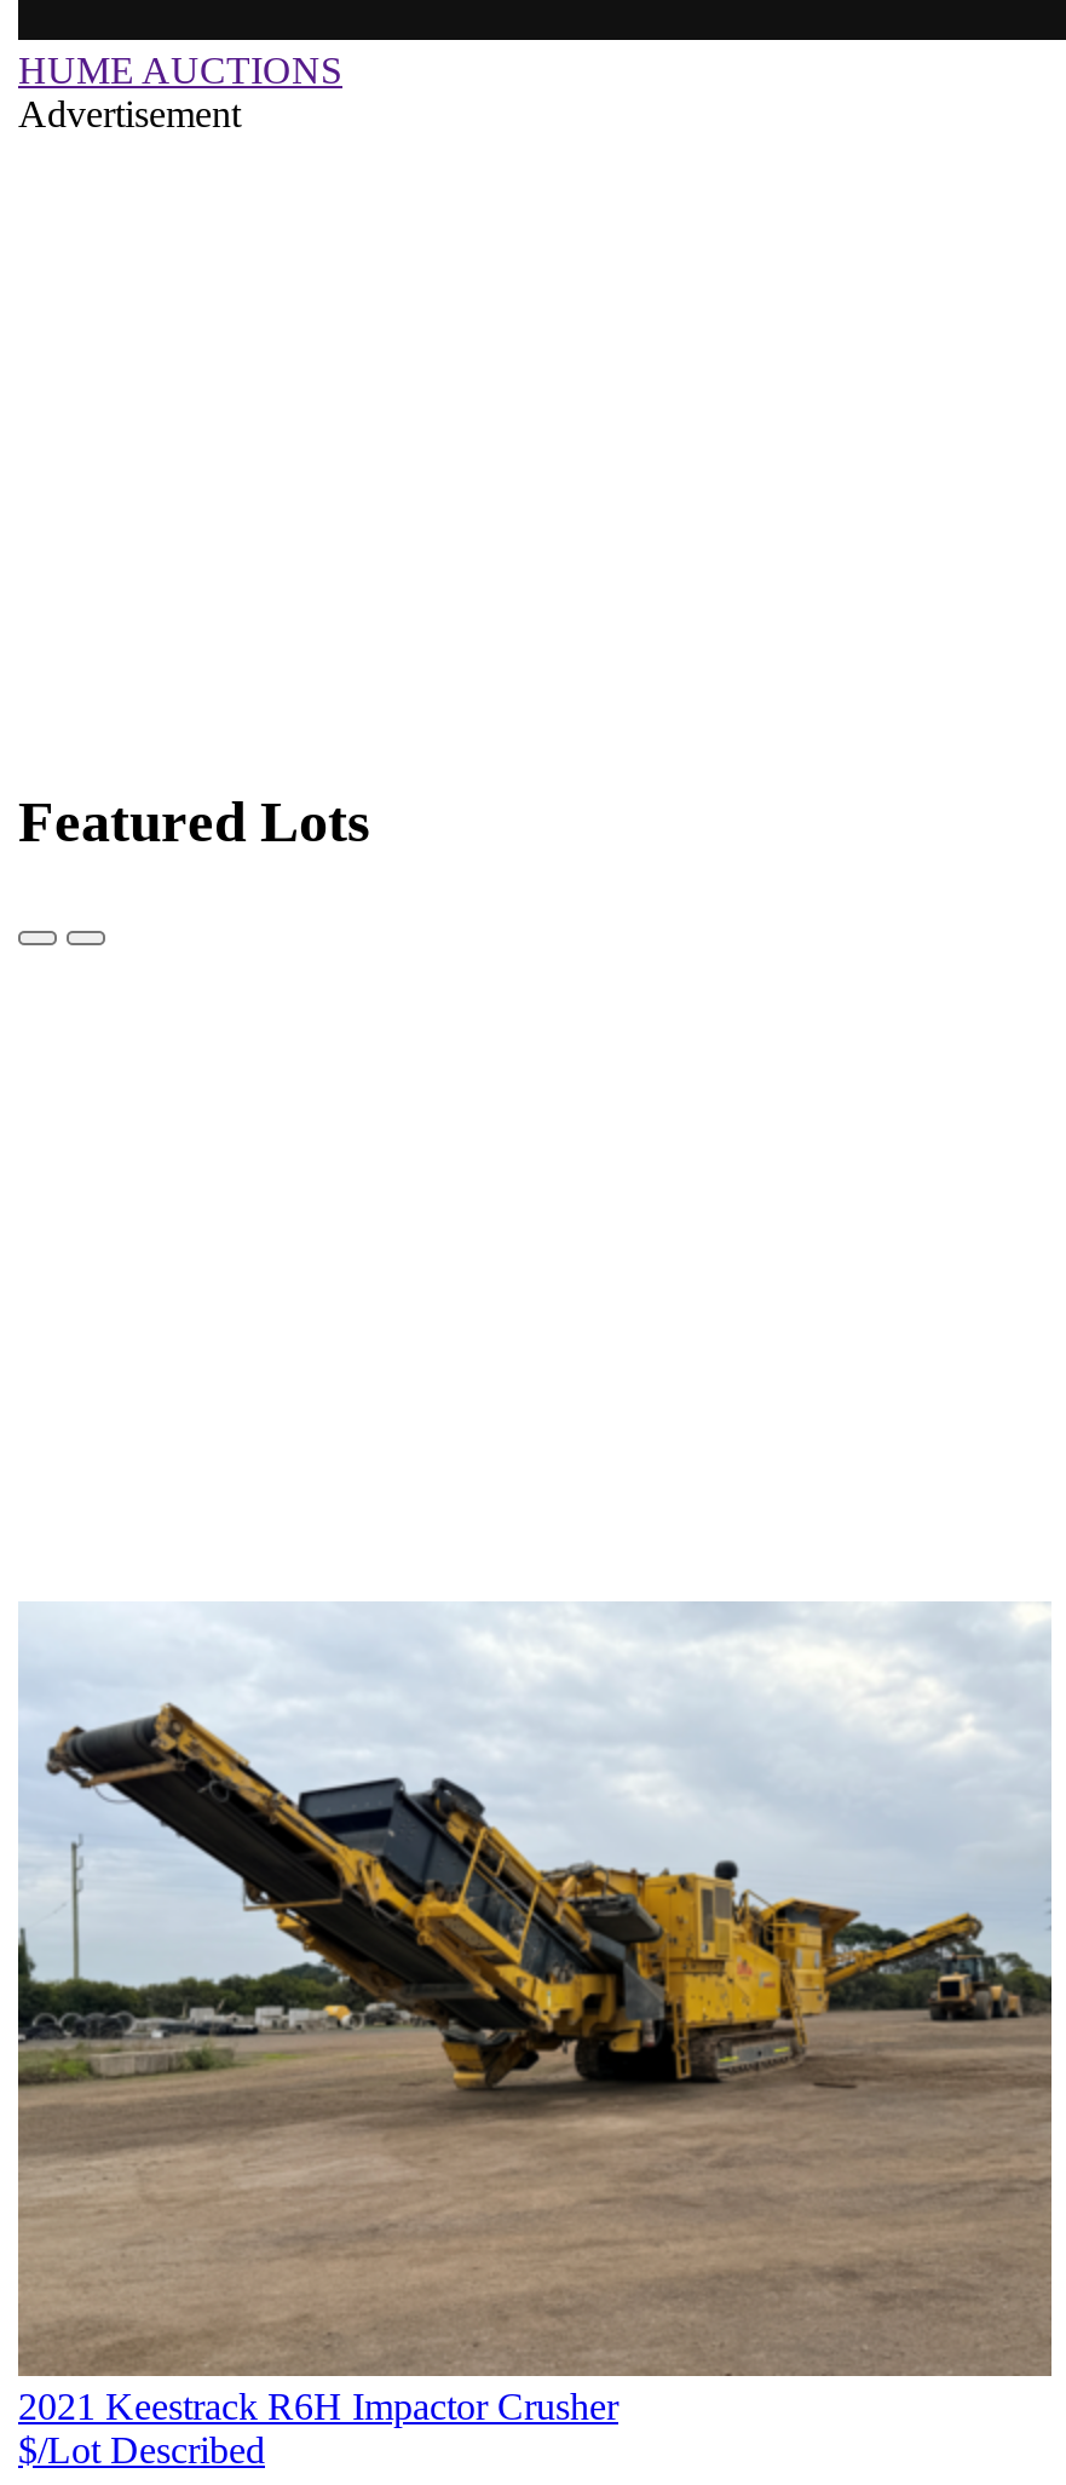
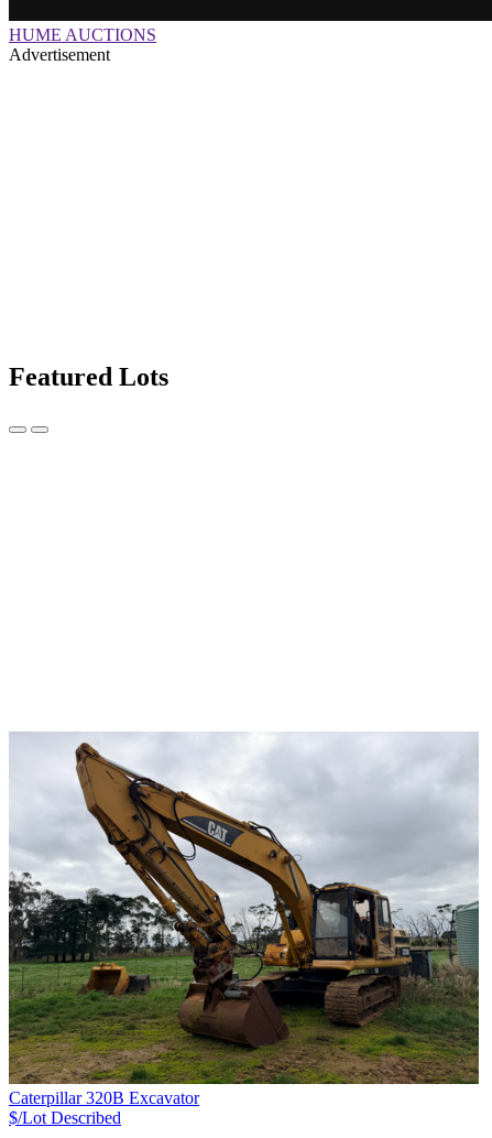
- [image]
- 2021 Keestrack R6H Impactor Crusher
+ [image]
+ Caterpillar 320B Excavator
